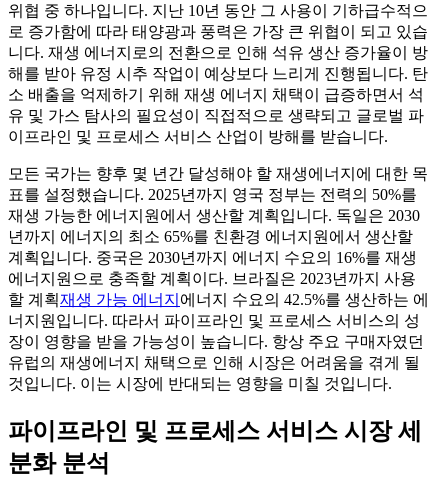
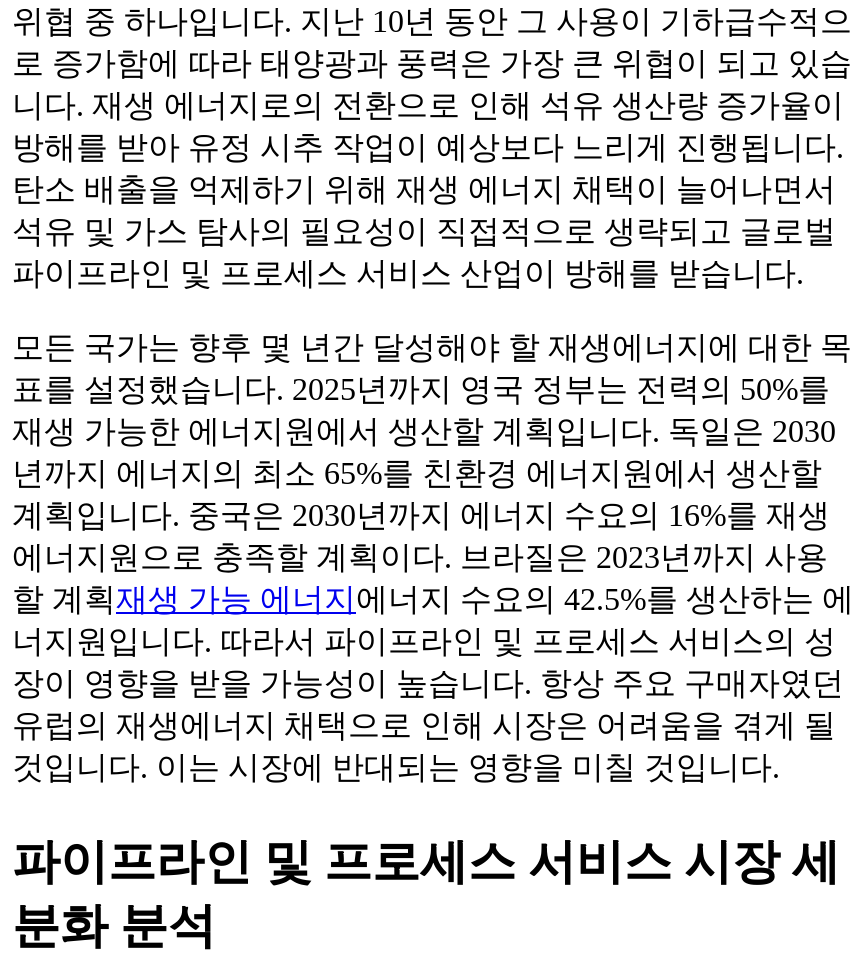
- 니다. 재생 에너지로의 전환으로 인해 석유 생산 증가율이 방
- 해를 받아 유정 시추 작업이 예상보다 느리게 진행됩니다. 탄
- 소 배출을 억제하기 위해 재생 에너지 채택이 급증하면서 석
- 유 및 가스 탐사의 필요성이 직접적으로 생략되고 글로벌 파
- 이프라인 및 프로세스 서비스 산업이 방해를 받습니다.
+ 니다. 재생 에너지로의 전환으로 인해 석유 생산량 증가율이
+ 방해를 받아 유정 시추 작업이 예상보다 느리게 진행됩니다.
+ 탄소 배출을 억제하기 위해 재생 에너지 채택이 늘어나면서
+ 석유 및 가스 탐사의 필요성이 직접적으로 생략되고 글로벌
+ 파이프라인 및 프로세스 서비스 산업이 방해를 받습니다.
